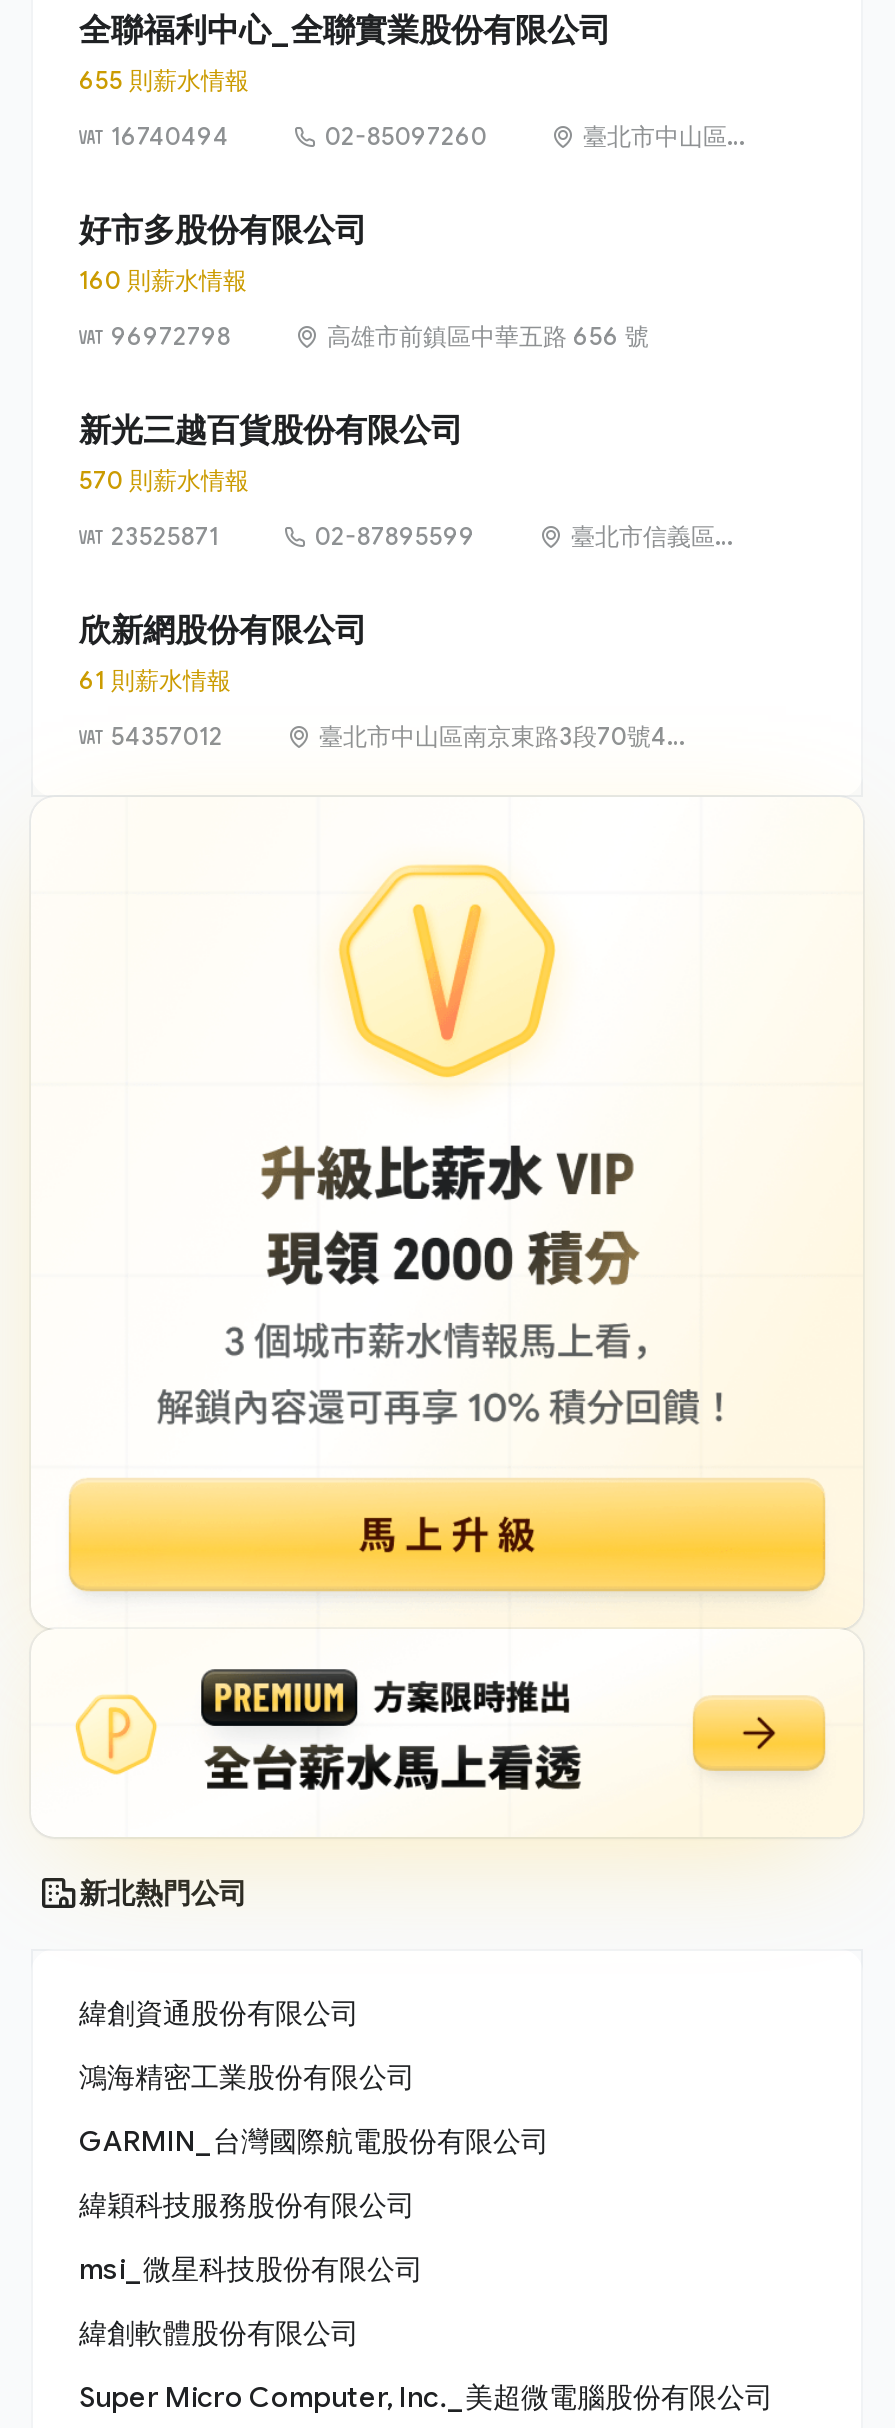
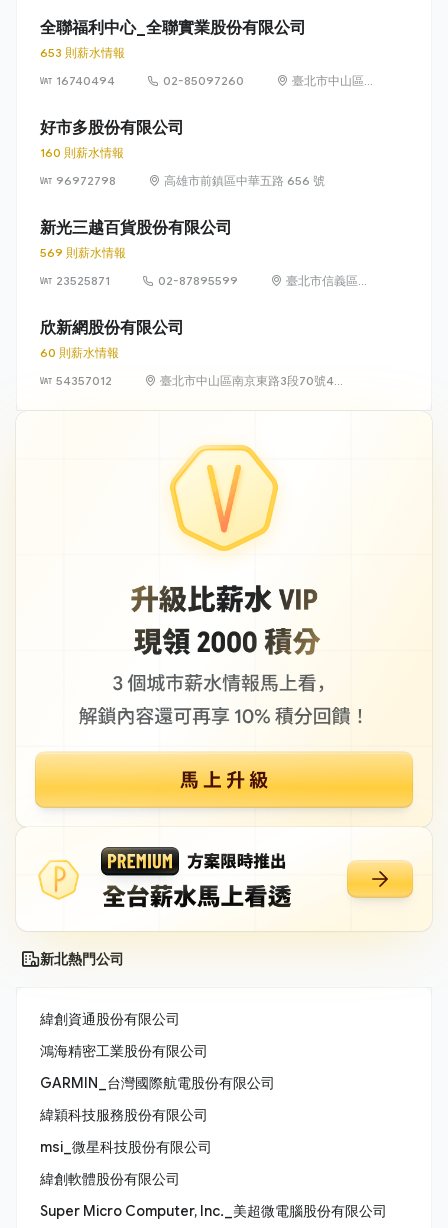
- 655 則薪水情報
+ 653 則薪水情報

- 570 則薪水情報
+ 569 則薪水情報

- 61 則薪水情報
+ 60 則薪水情報
